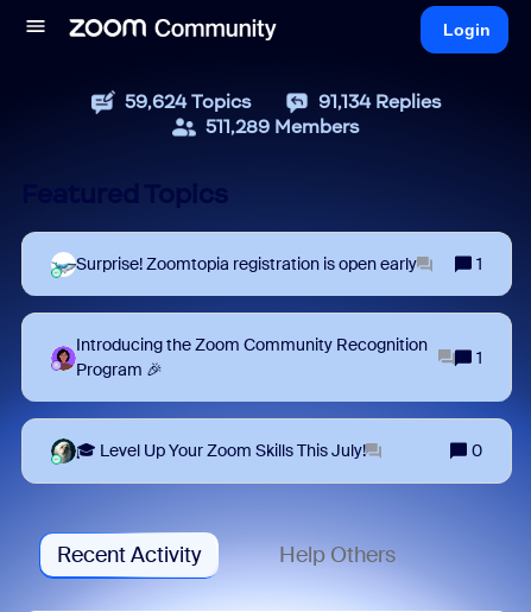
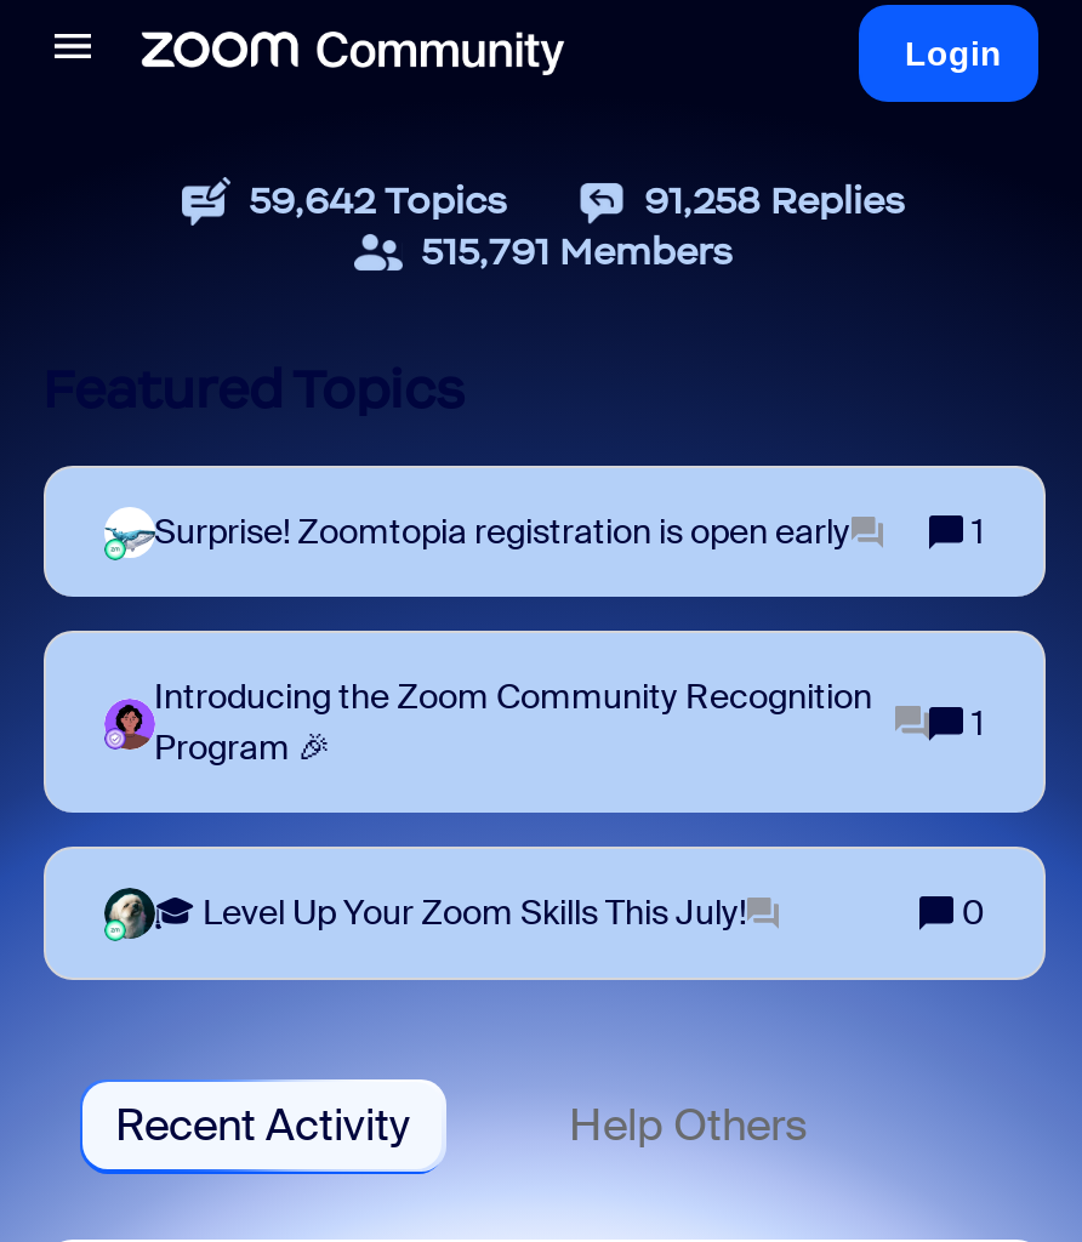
- 59,624 Topics
+ 59,642 Topics

- 91,134 Replies
+ 91,258 Replies

- 511,289 Members
+ 515,791 Members
